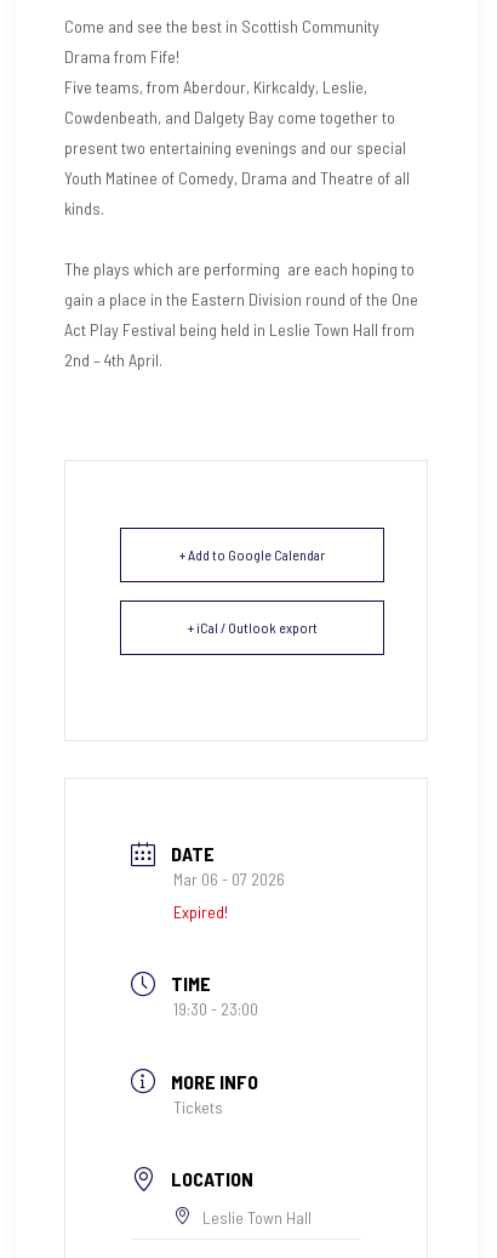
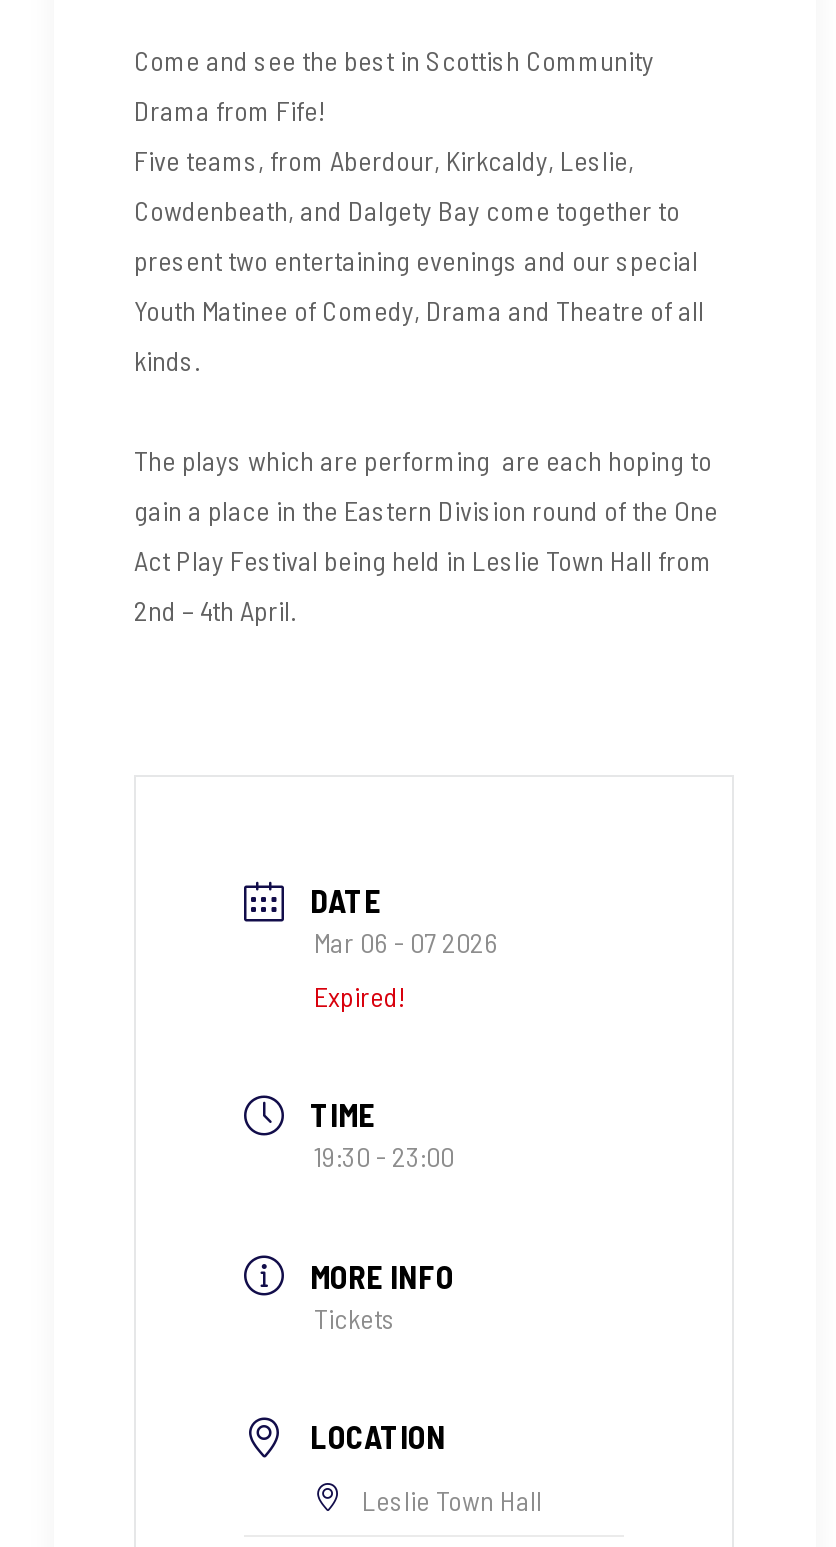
- + Add to Google Calendar

- + iCal / Outlook export
